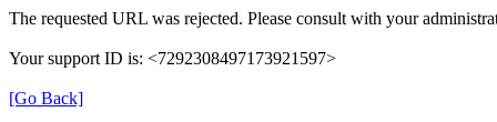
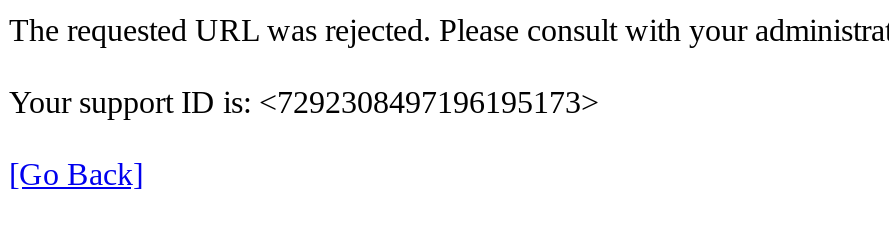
- Your support ID is: <7292308497173921597>
+ Your support ID is: <7292308497196195173>
